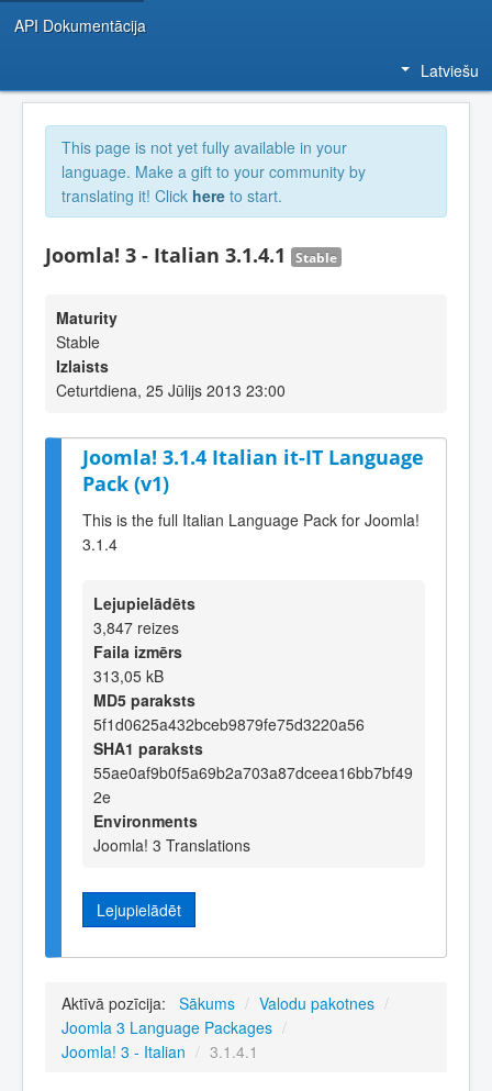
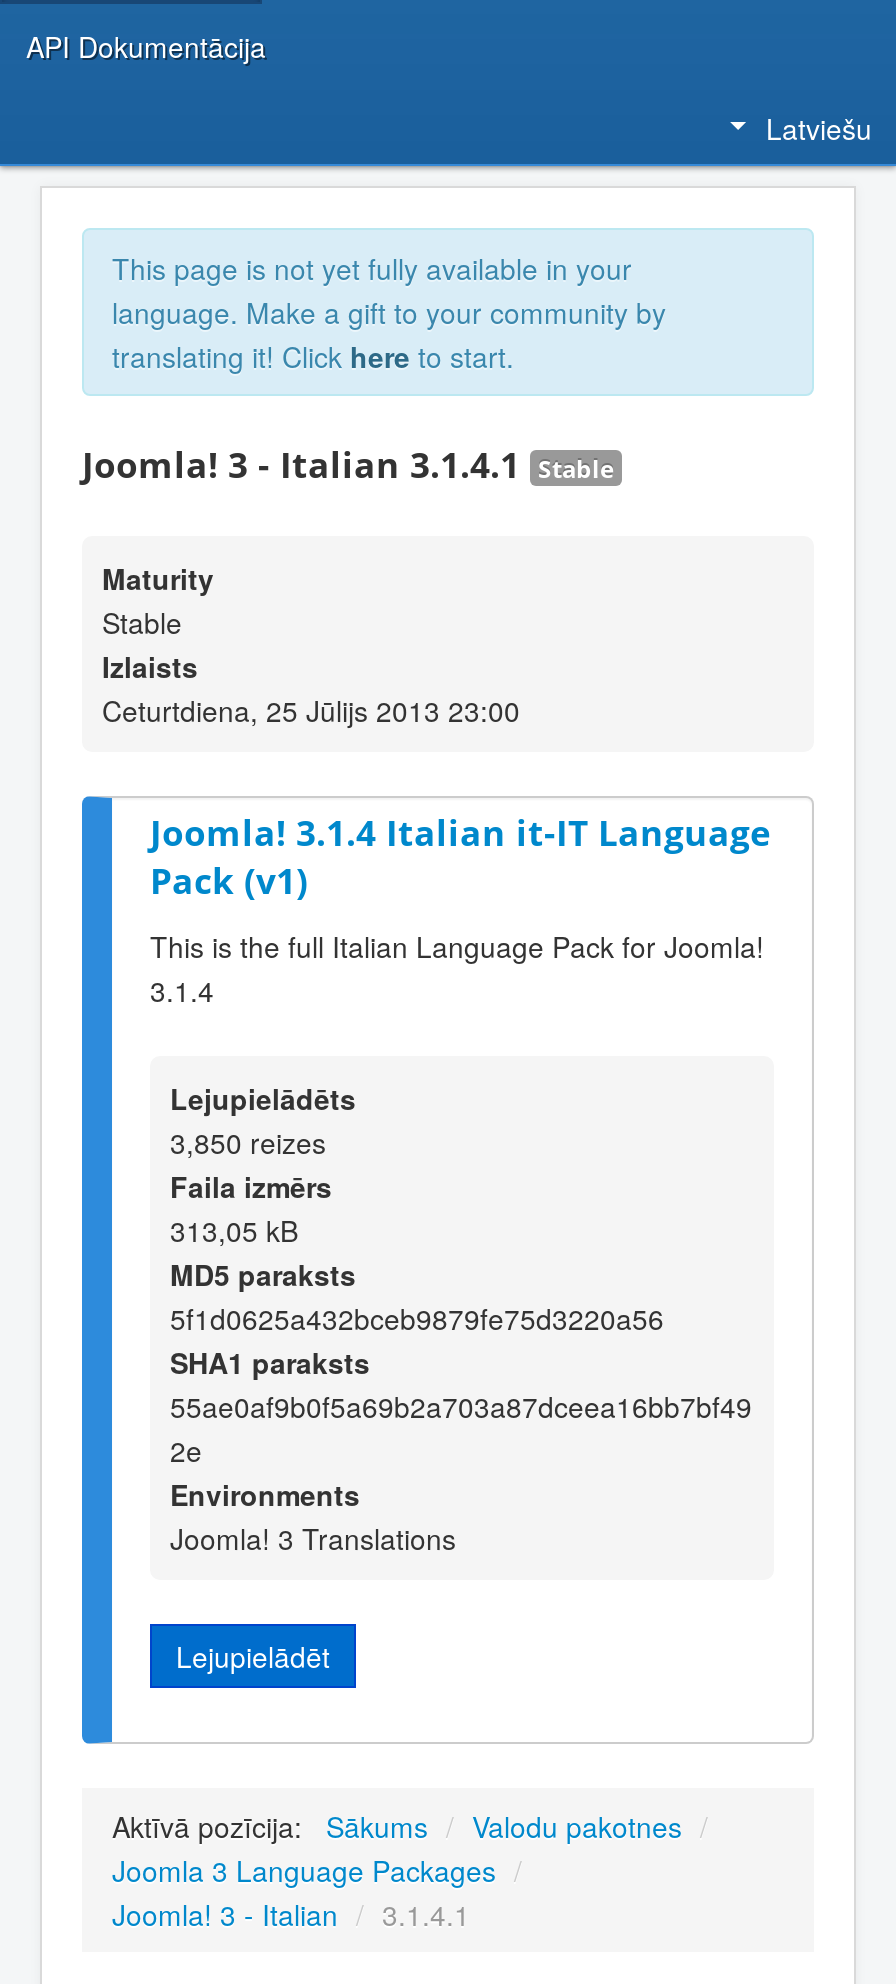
- 3,847 reizes
+ 3,850 reizes
